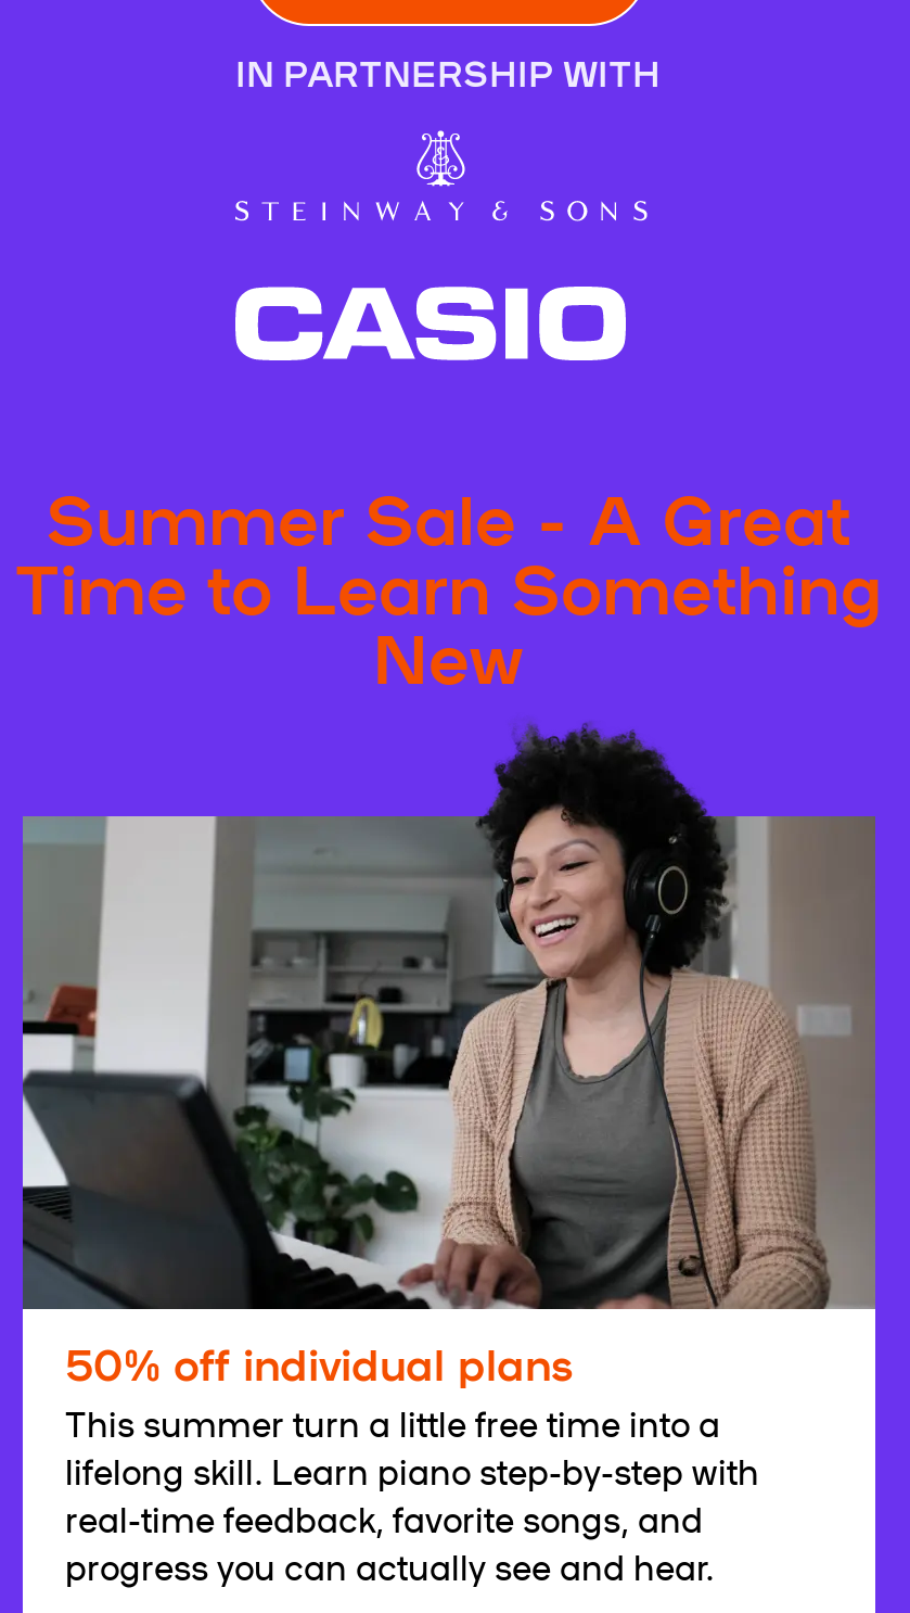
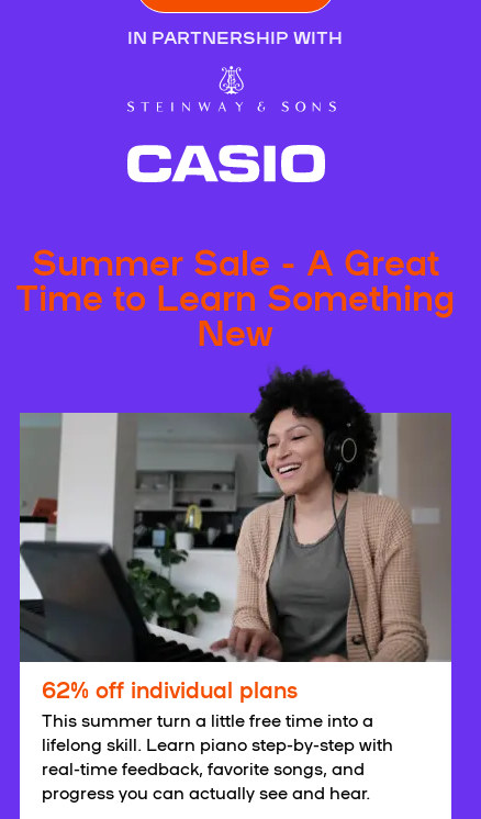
- 50% off individual plans
+ 62% off individual plans
